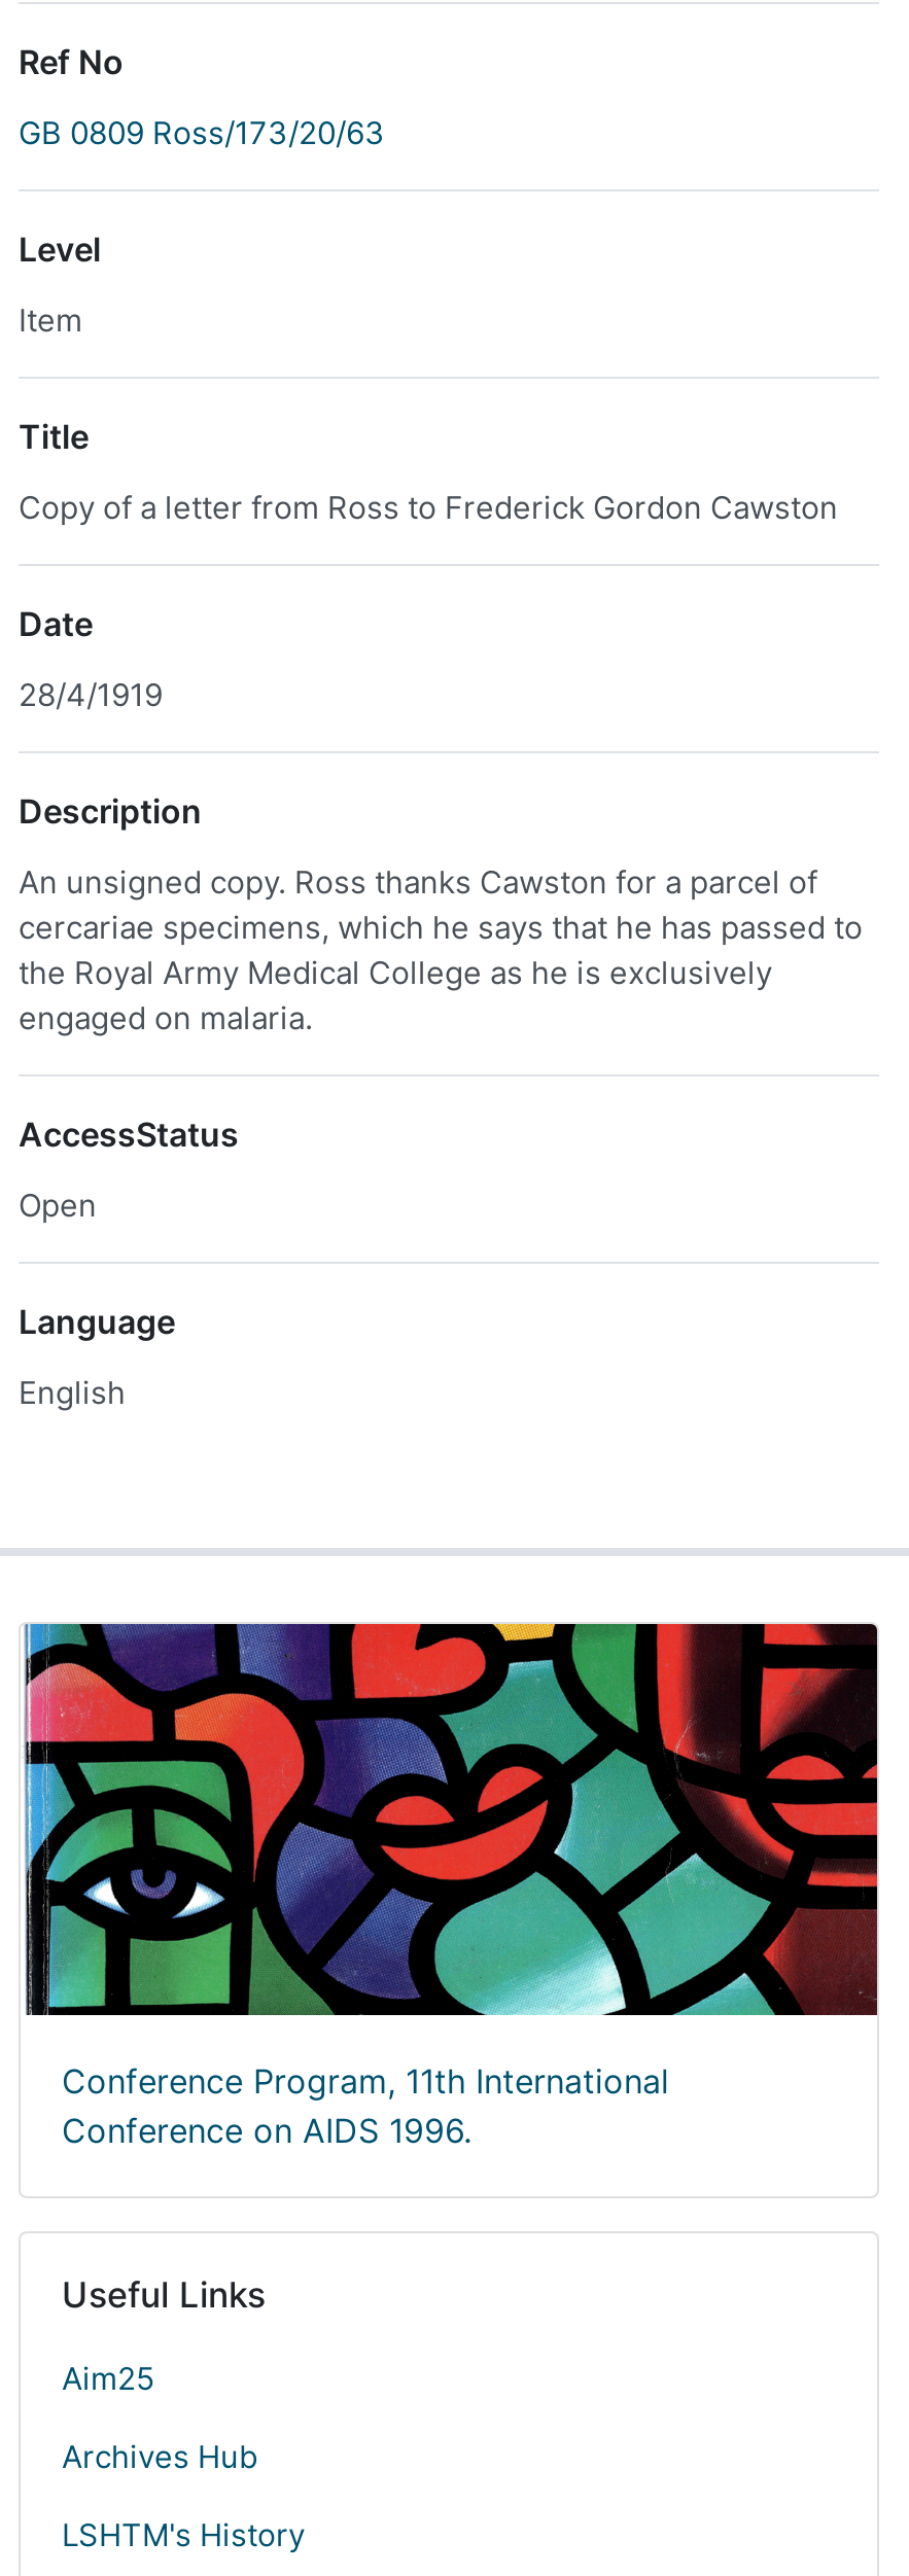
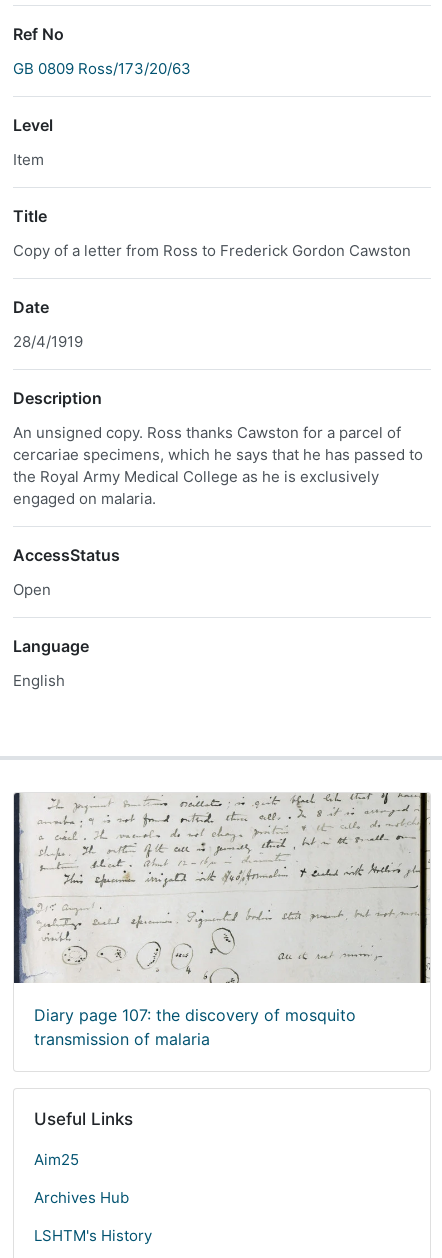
- [image]
- Conference Program, 11th International
- Conference on AIDS 1996.
+ [image]
+ Diary page 107: the discovery of mosquito
+ transmission of malaria
